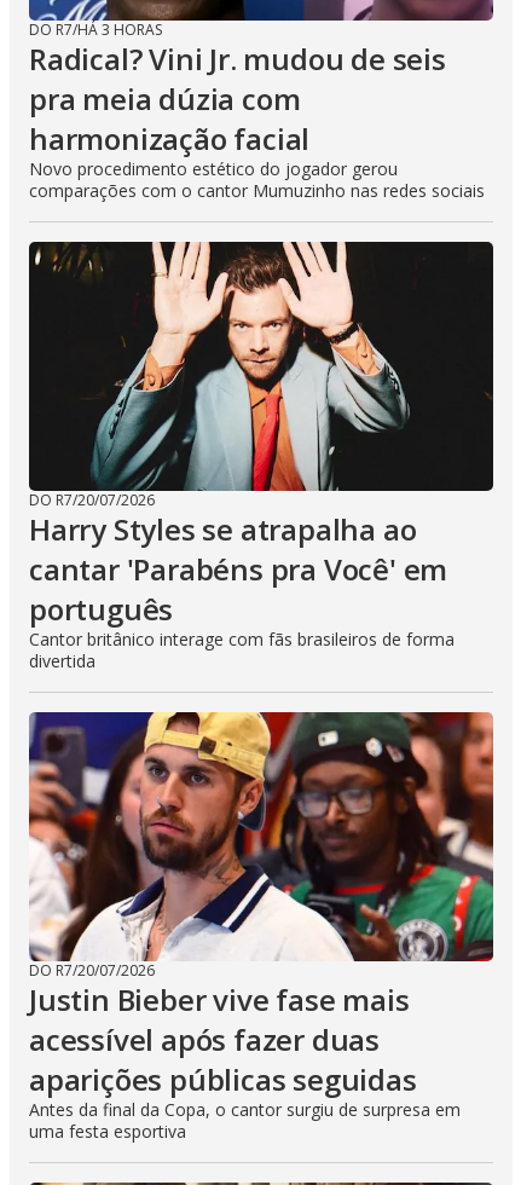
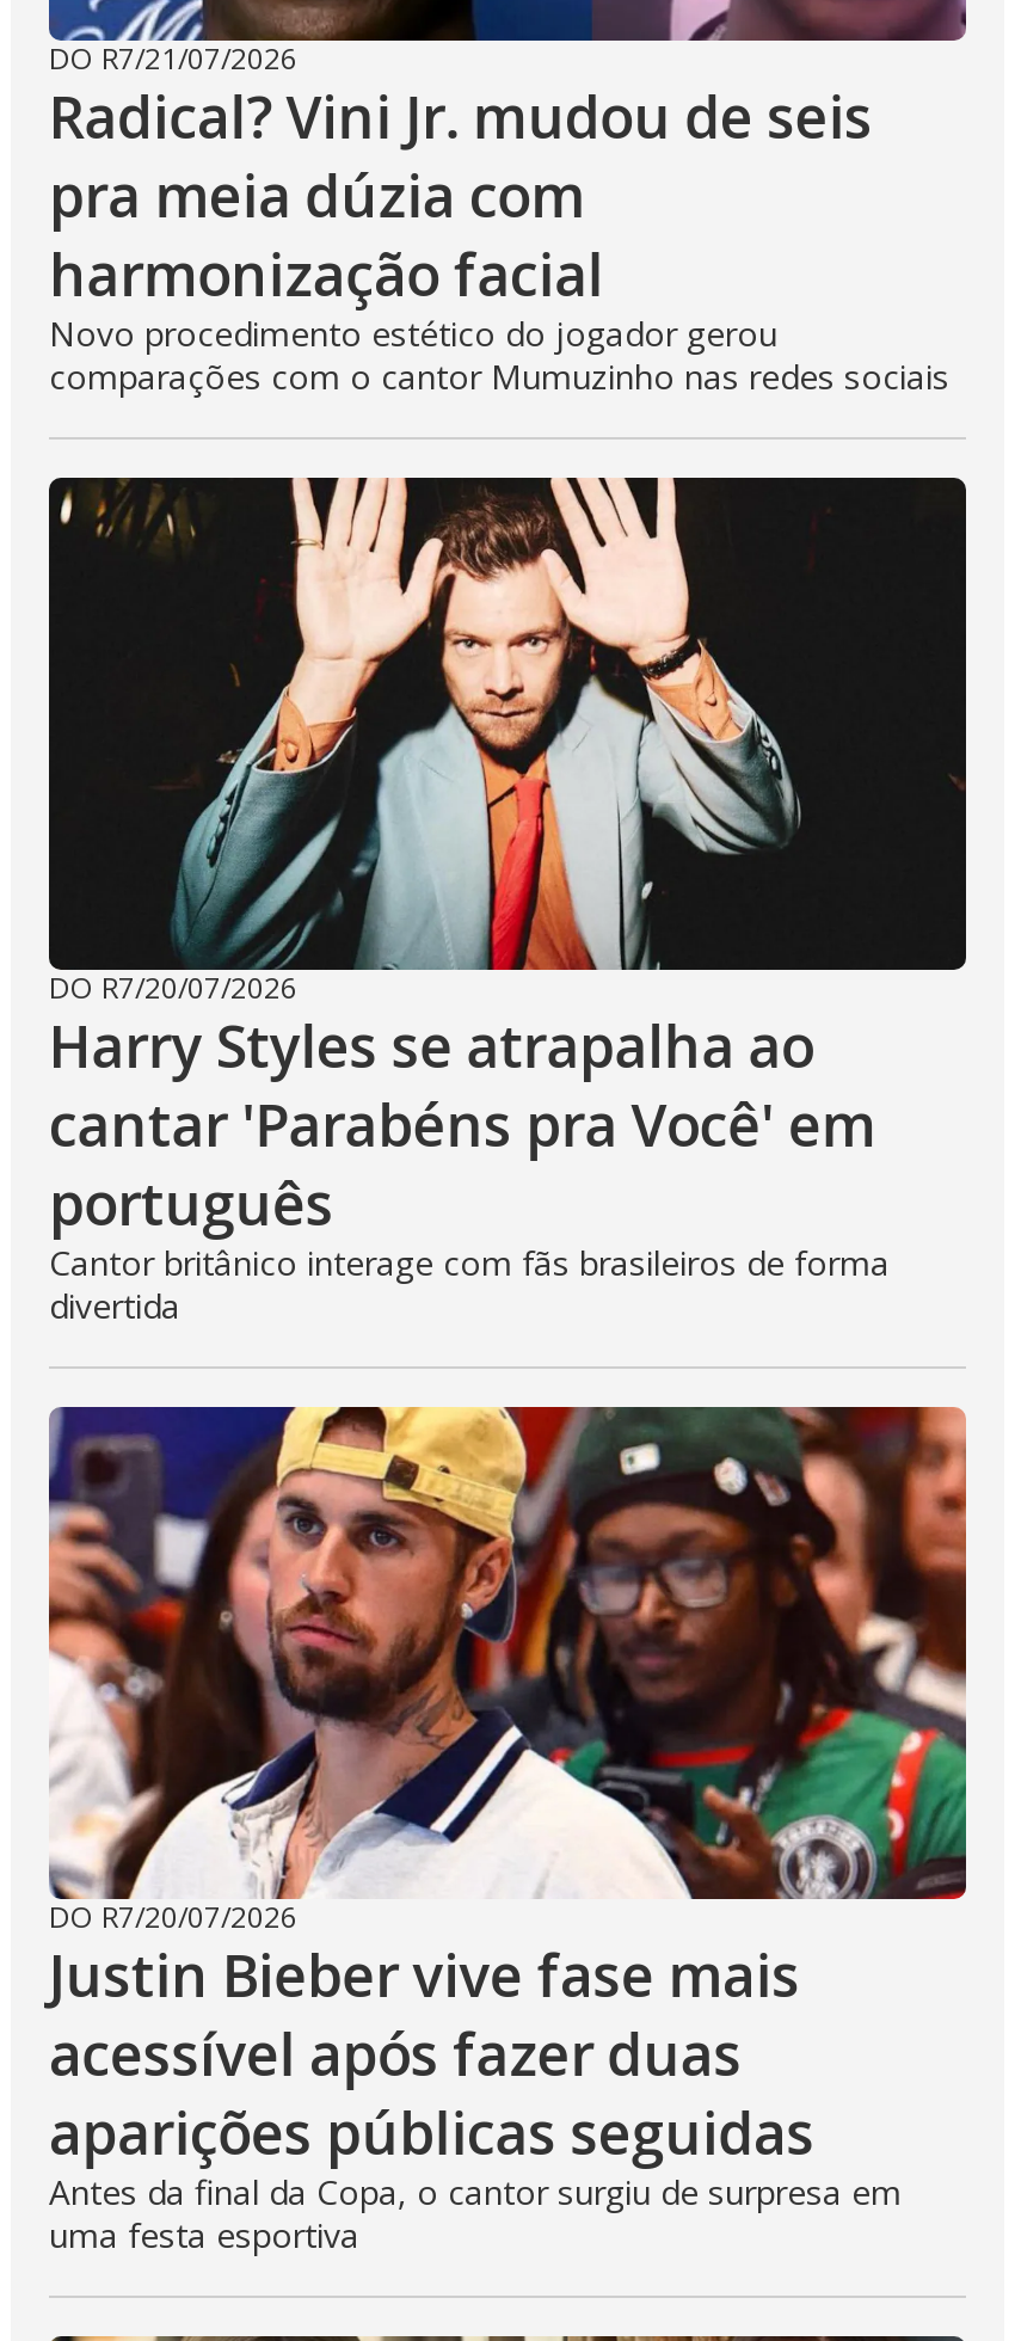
- DO R7/HÁ 3 HORAS
+ DO R7/21/07/2026
